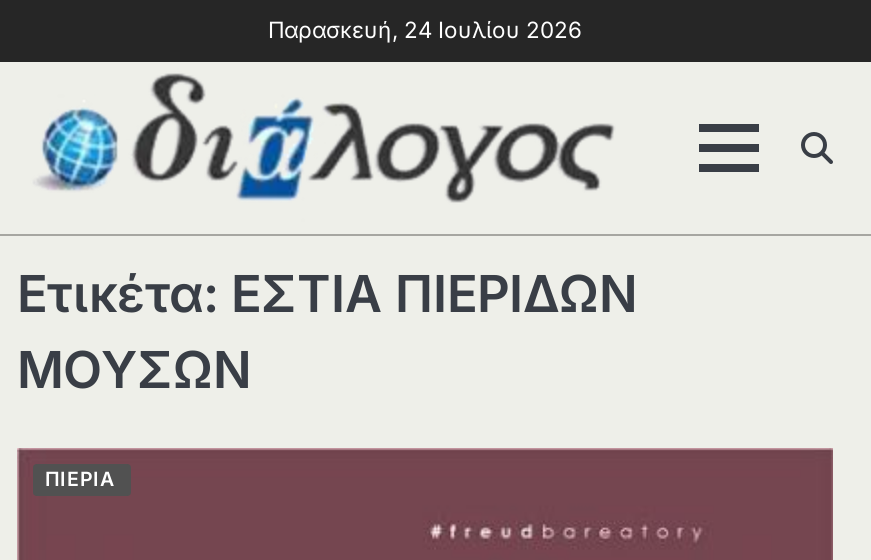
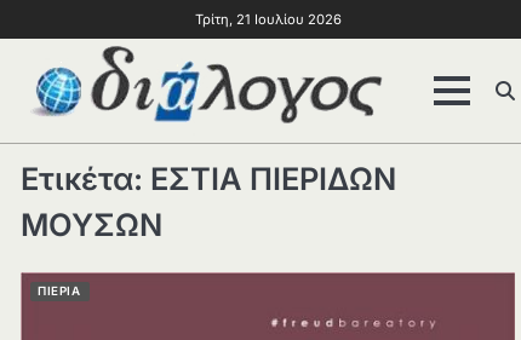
- Παρασκευή, 24 Ιουλίου 2026
+ Τρίτη, 21 Ιουλίου 2026
